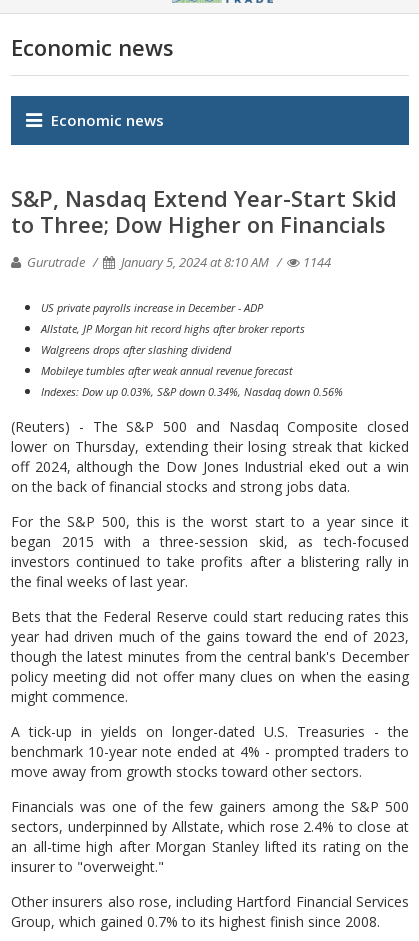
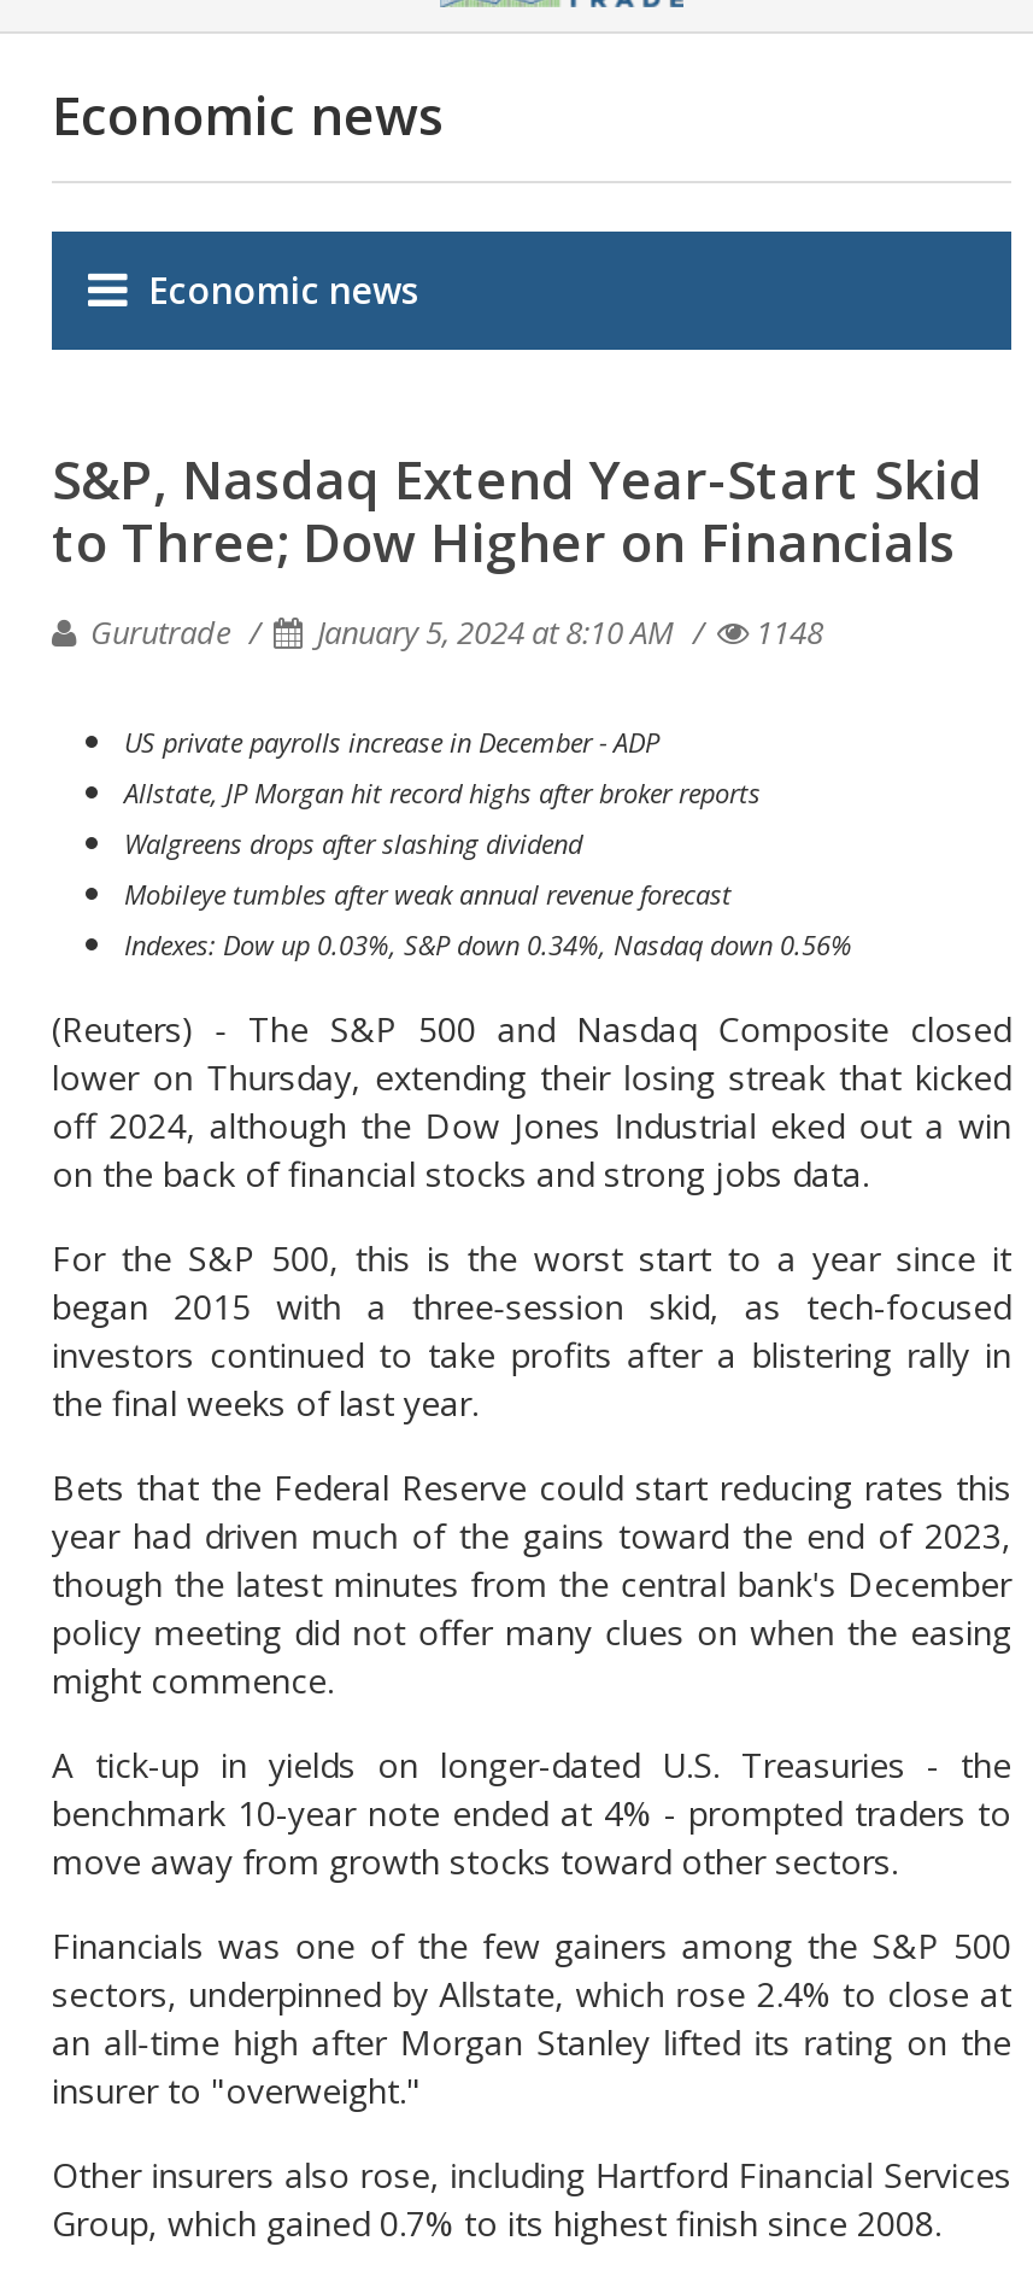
- Gurutrade January 5, 2024 at 8:10 AM 1144
+ Gurutrade January 5, 2024 at 8:10 AM 1148
